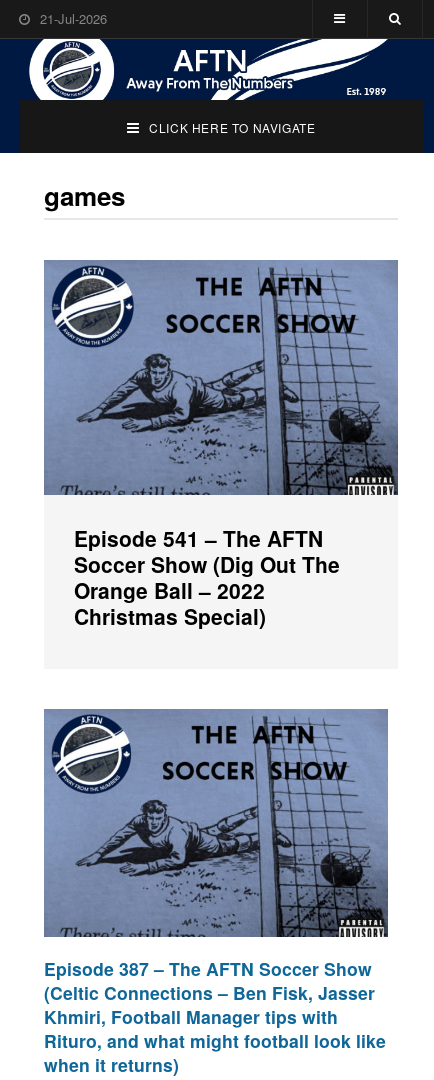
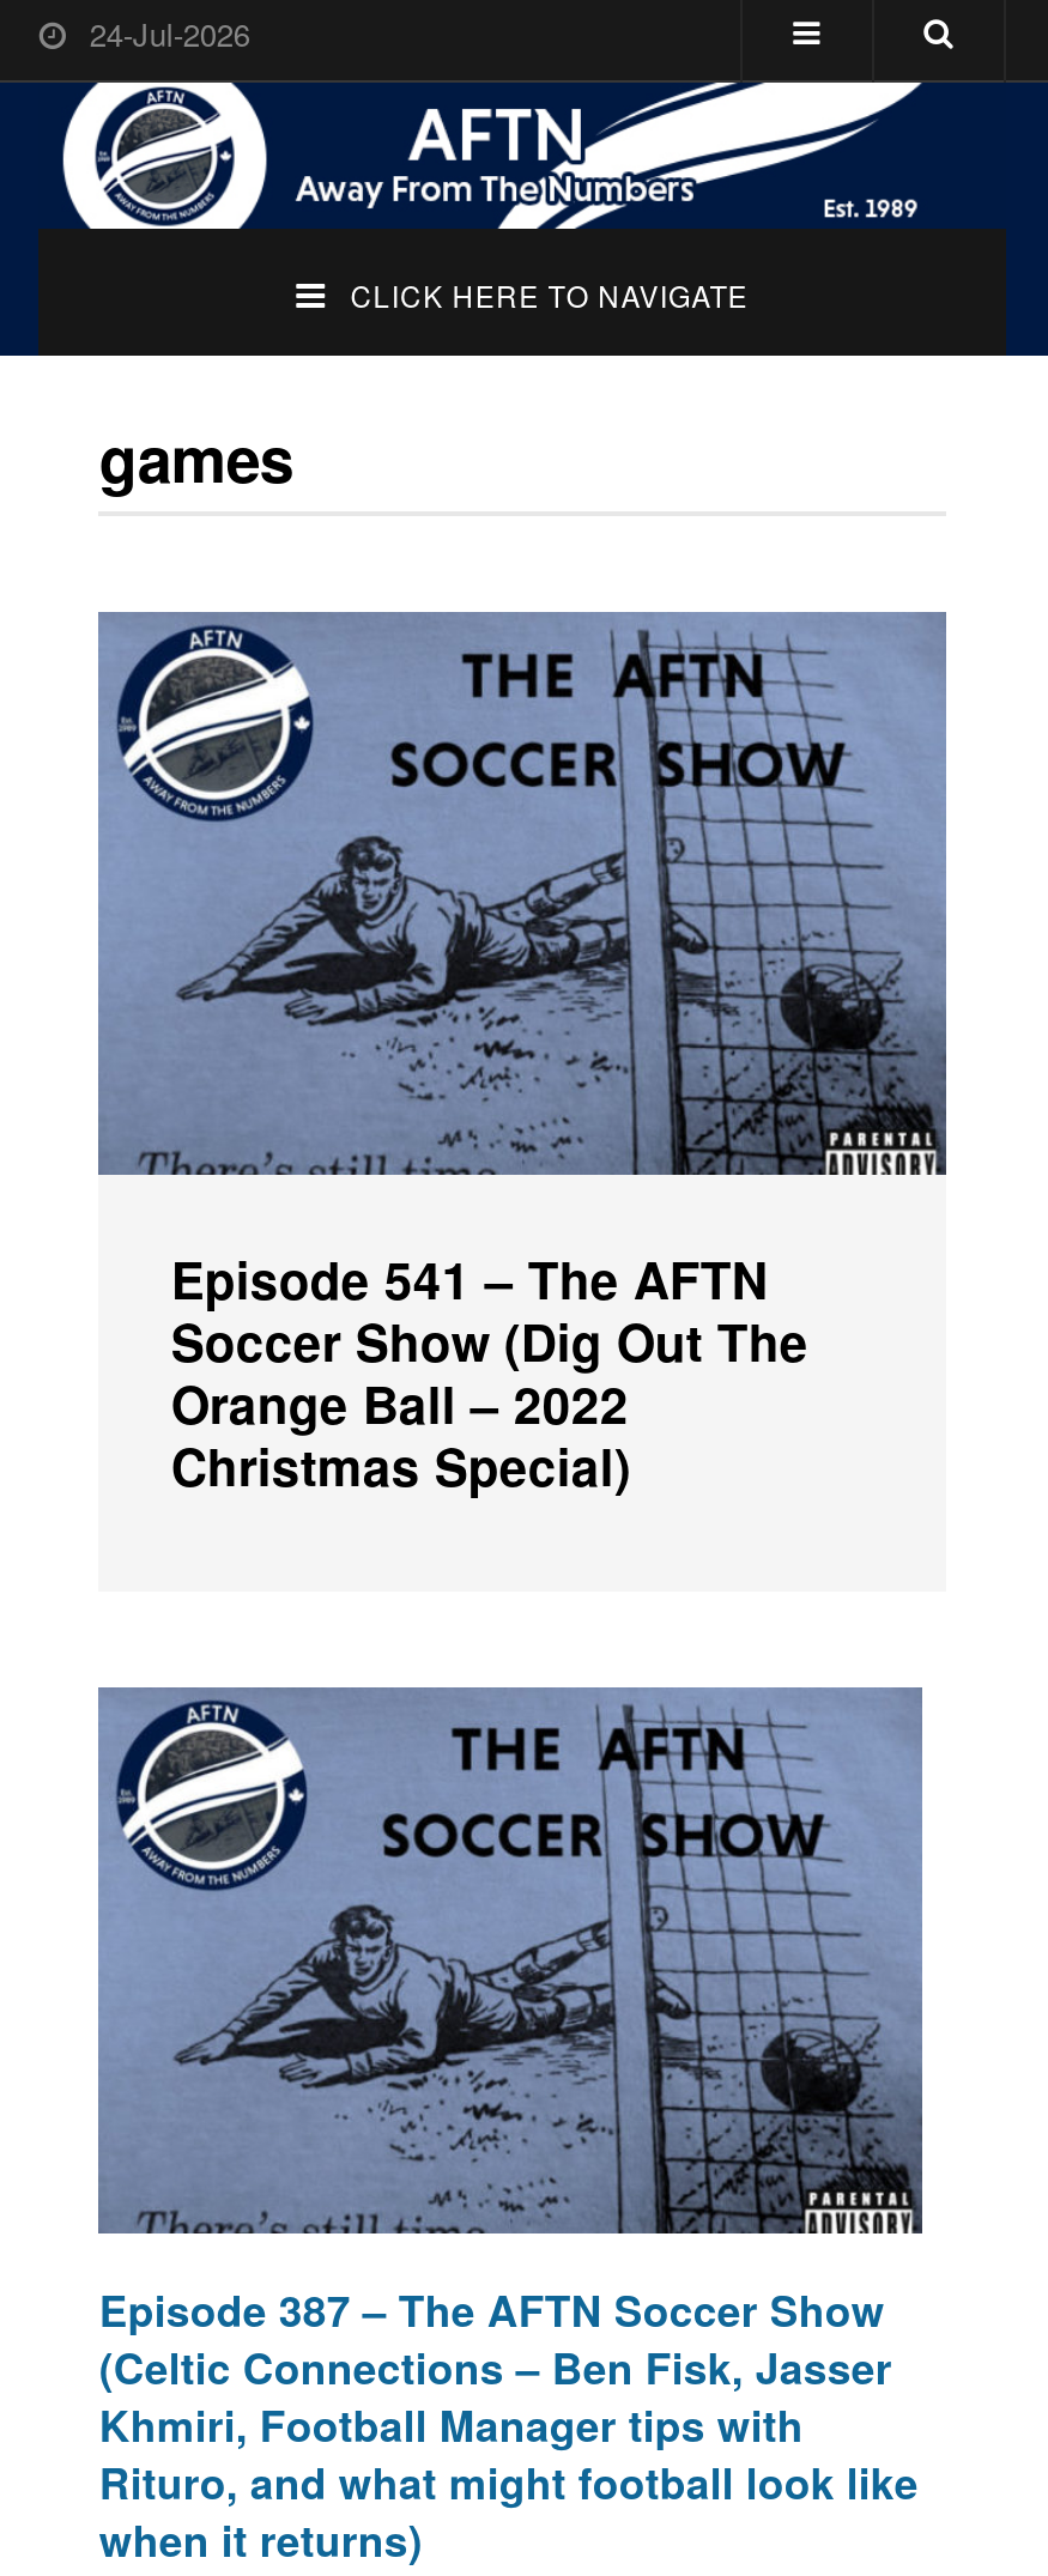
- 21-Jul-2026
+ 24-Jul-2026
